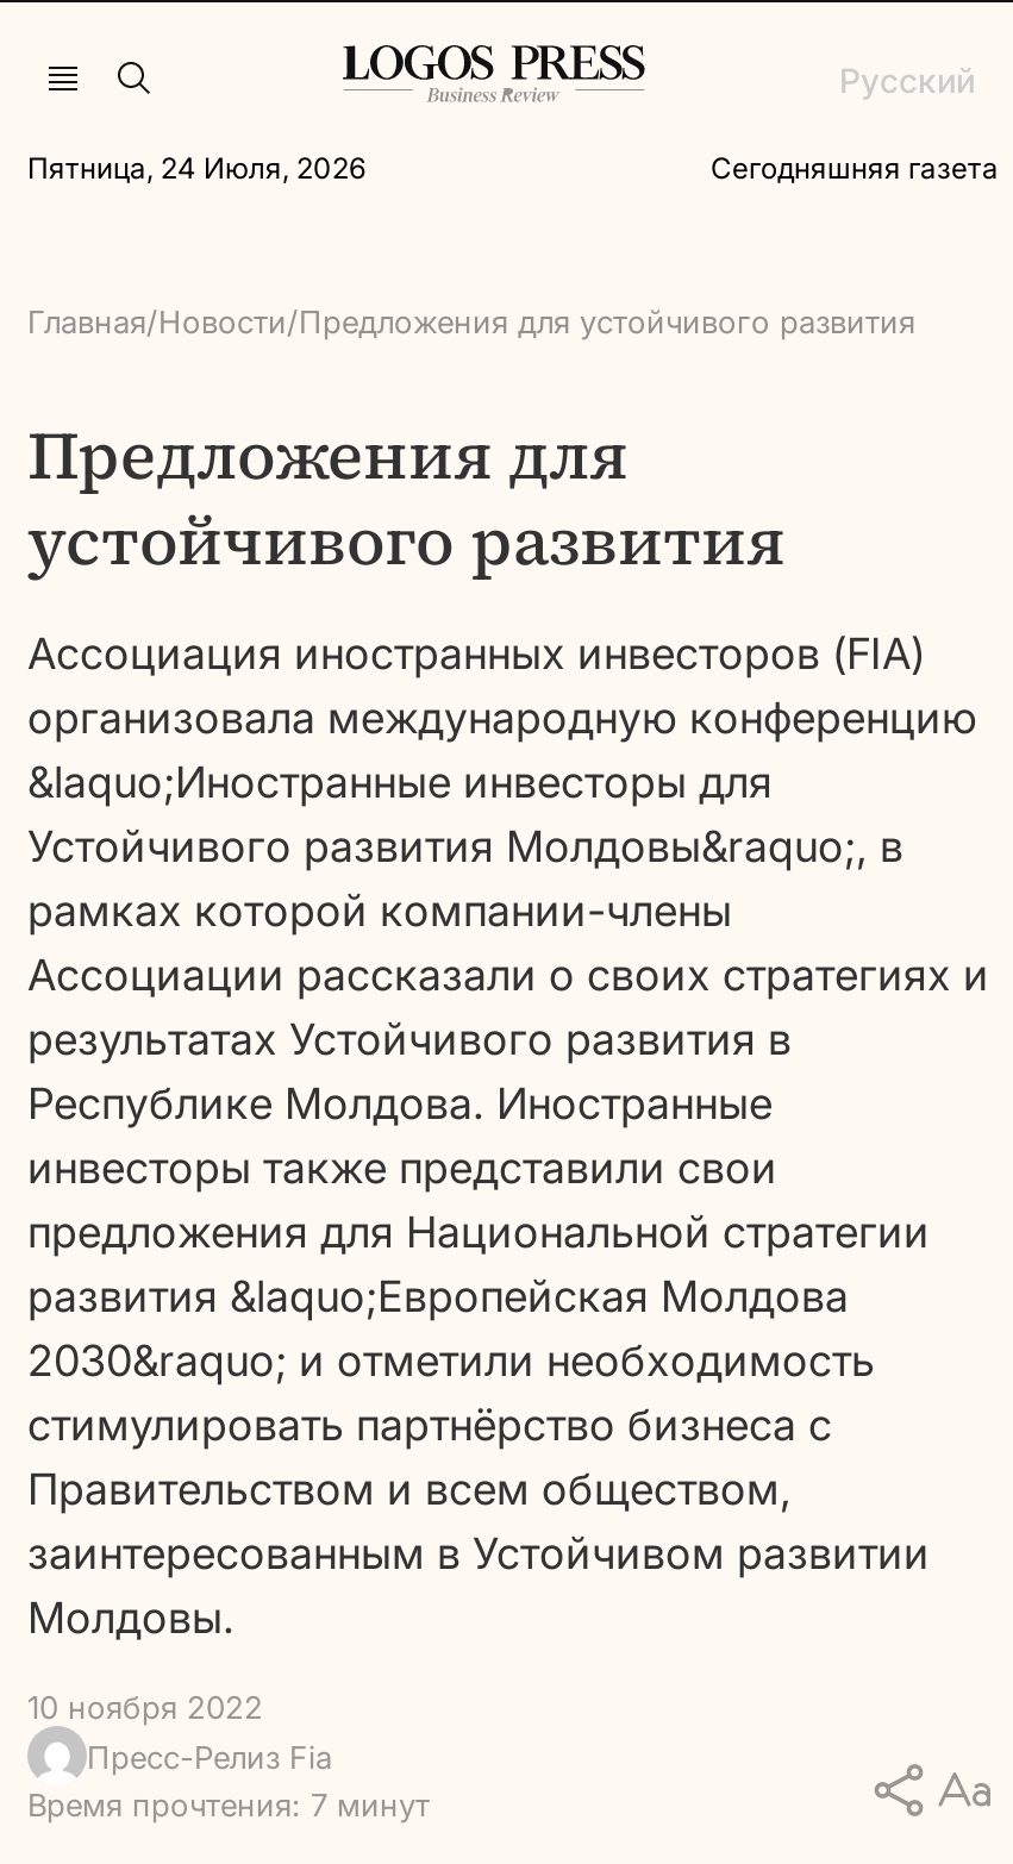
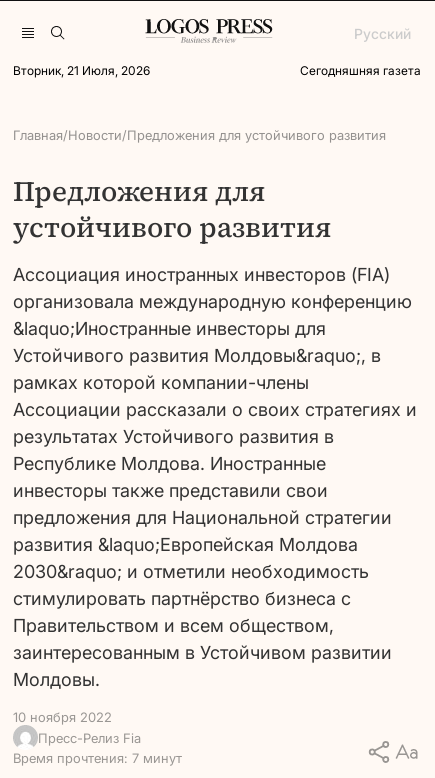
- Пятница, 24 Июля, 2026
+ Вторник, 21 Июля, 2026
